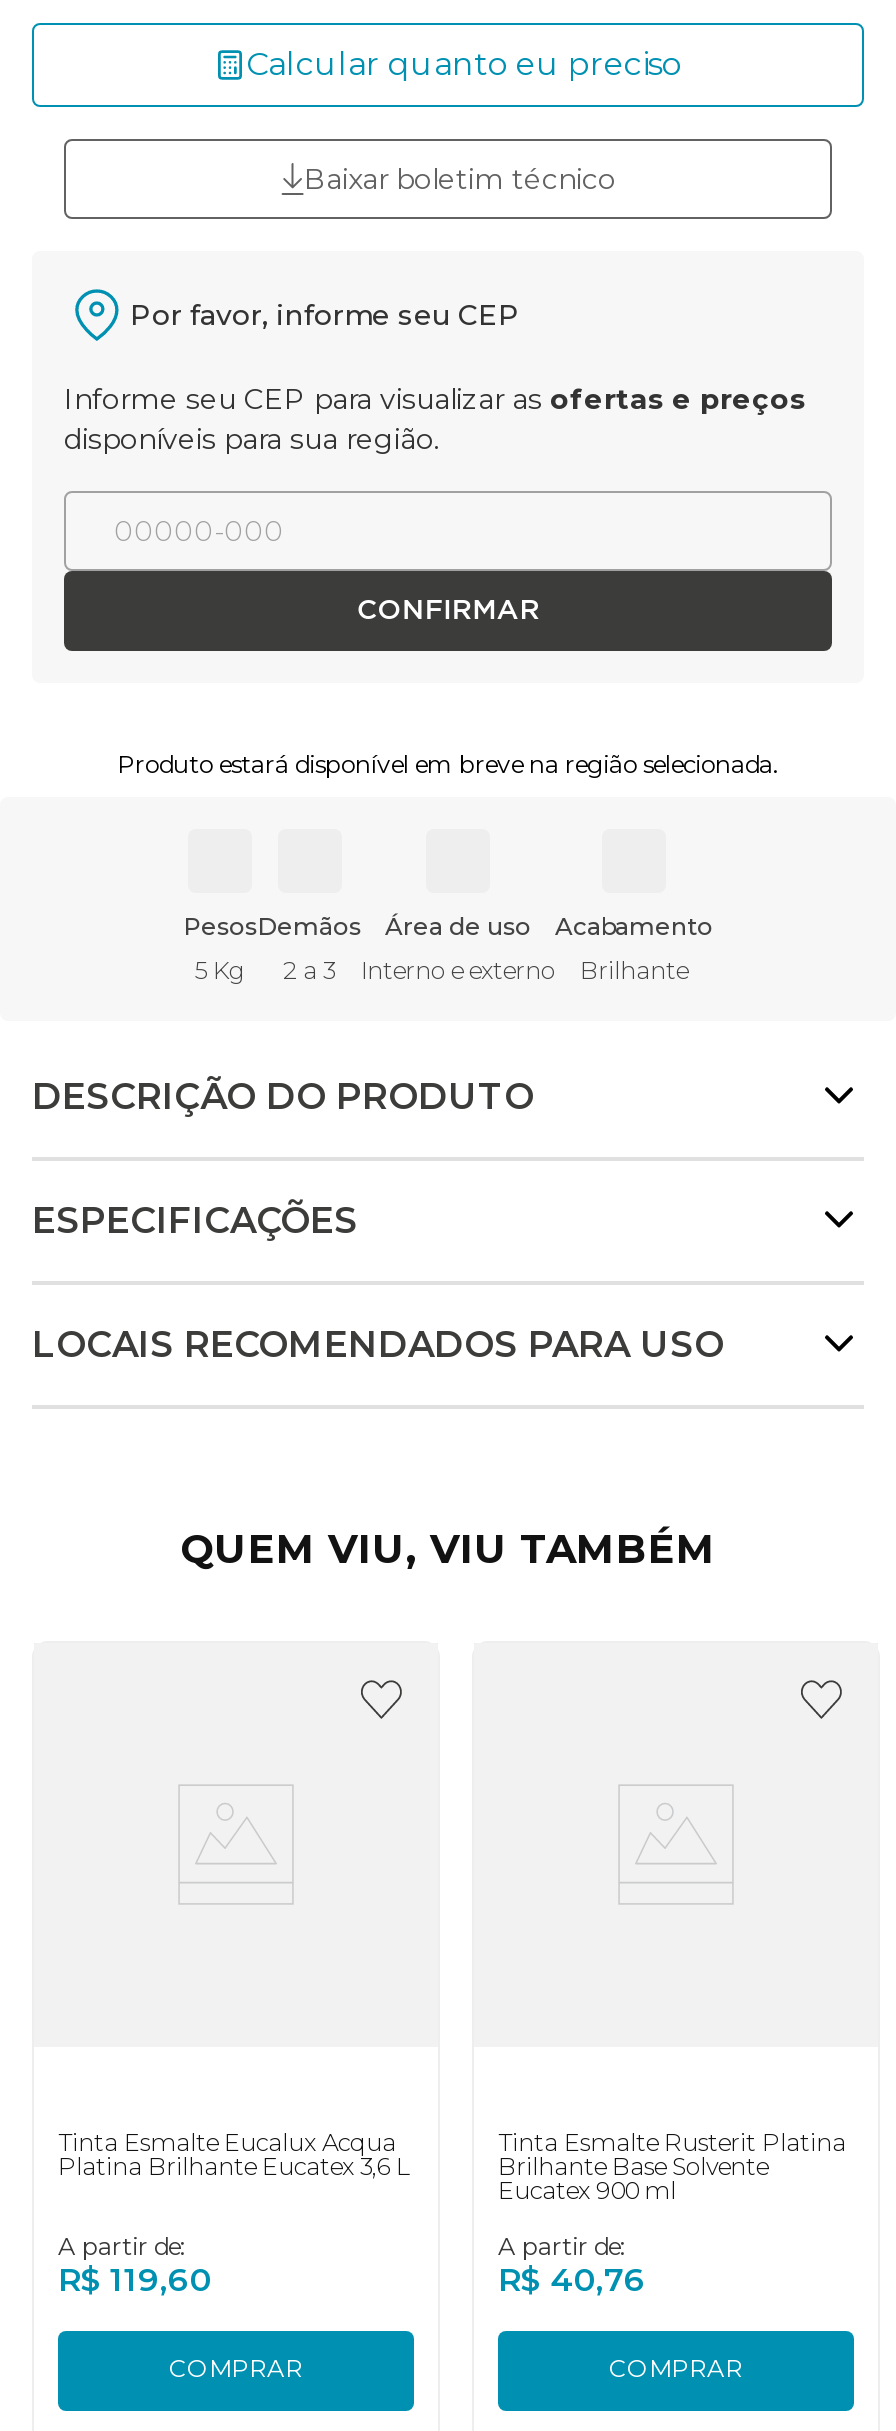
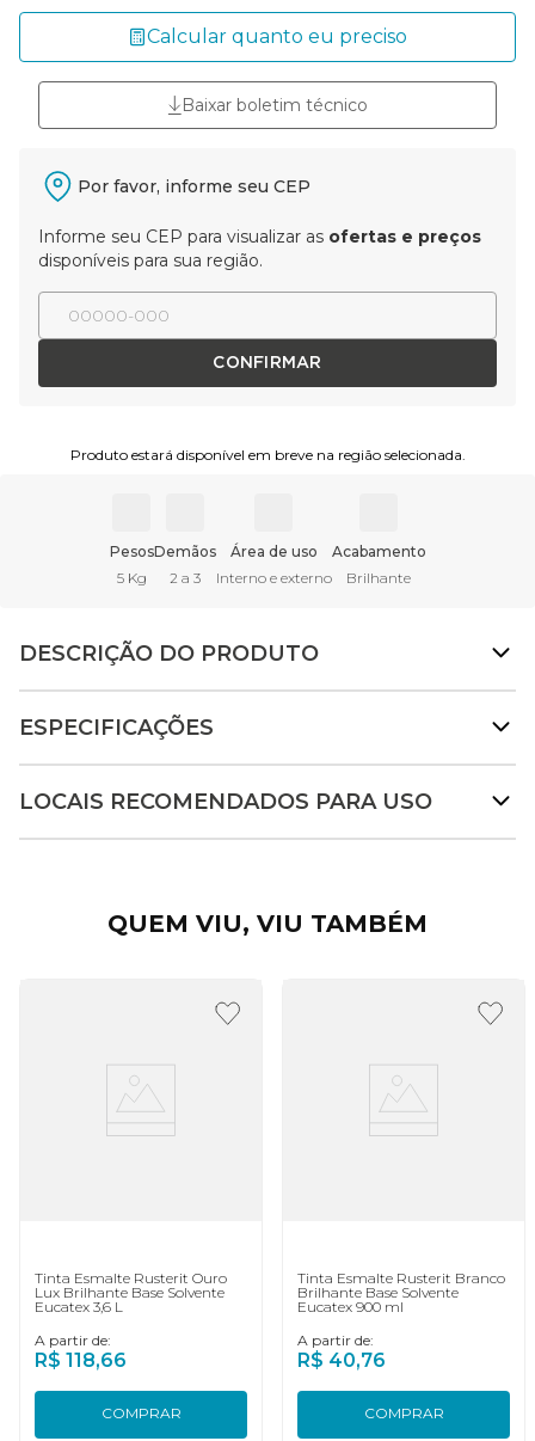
- Tinta Esmalte Eucalux Acqua
- Platina Brilhante Eucatex 3,6 L
+ Tinta Esmalte Rusterit Ouro
+ Lux Brilhante Base Solvente
+ Eucatex 3,6 L

- Tinta Esmalte Rusterit Platina
+ Tinta Esmalte Rusterit Branco

- R$ 119,60
+ R$ 118,66
